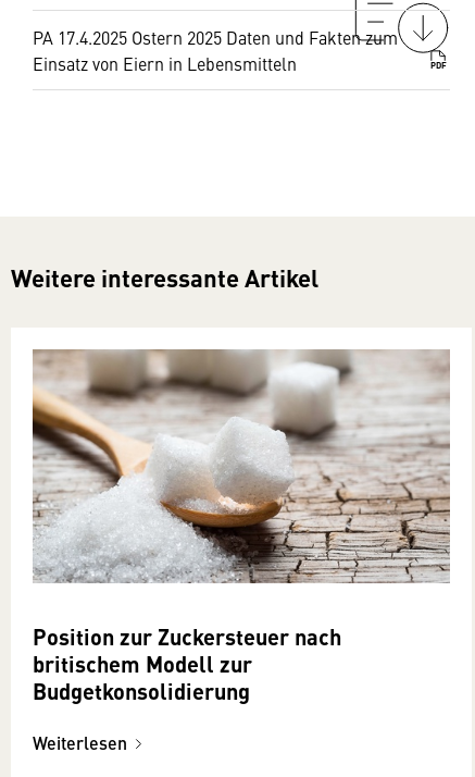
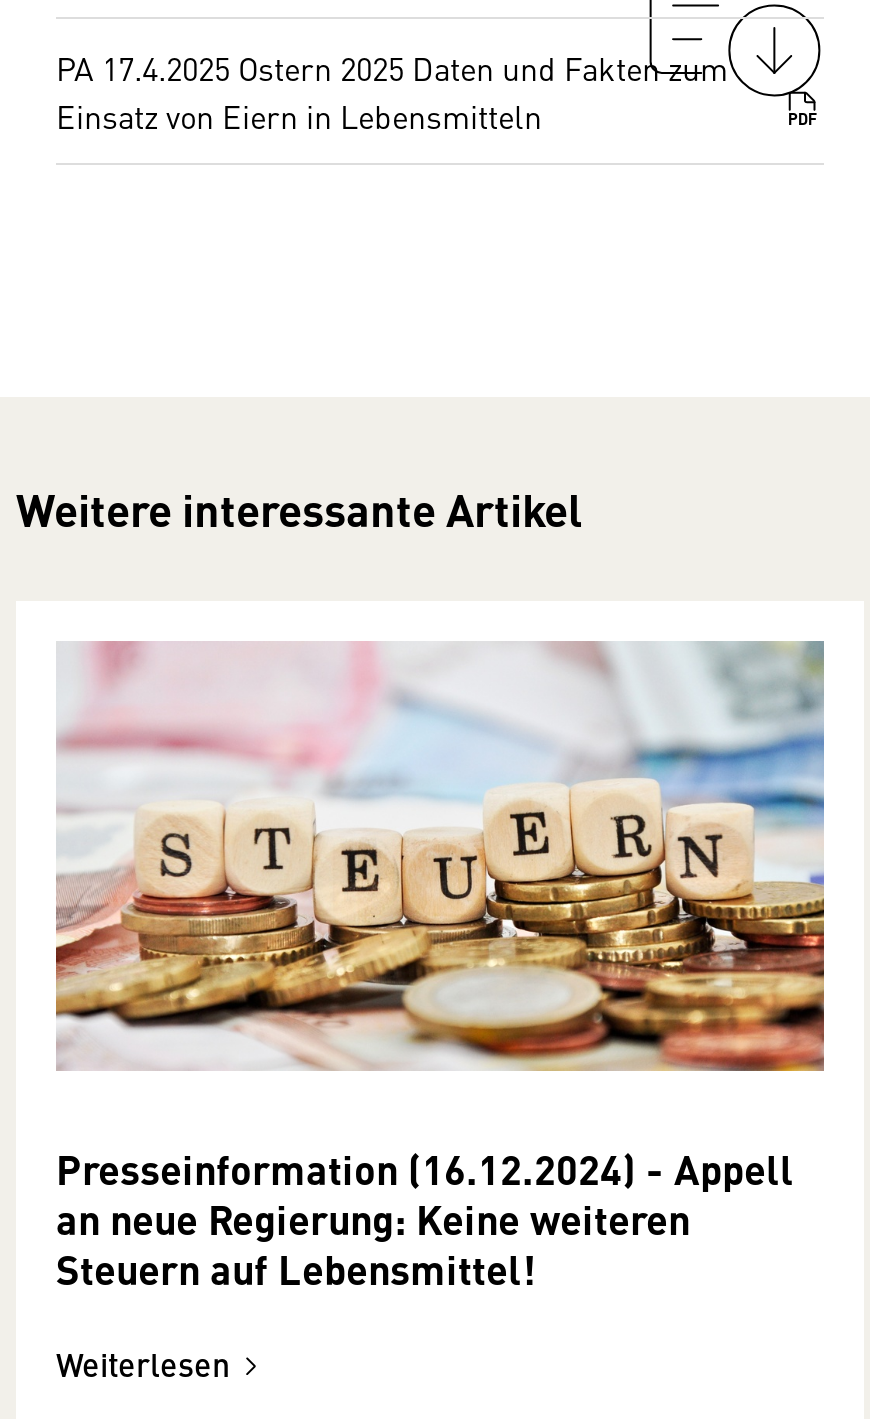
- [image]
- Position zur Zuckersteuer nach
- britischem Modell zur
- Budgetkonsolidierung
+ [image]
+ Presseinformation (16.12.2024) - Appell
+ an neue Regierung: Keine weiteren
+ Steuern auf Lebensmittel!
